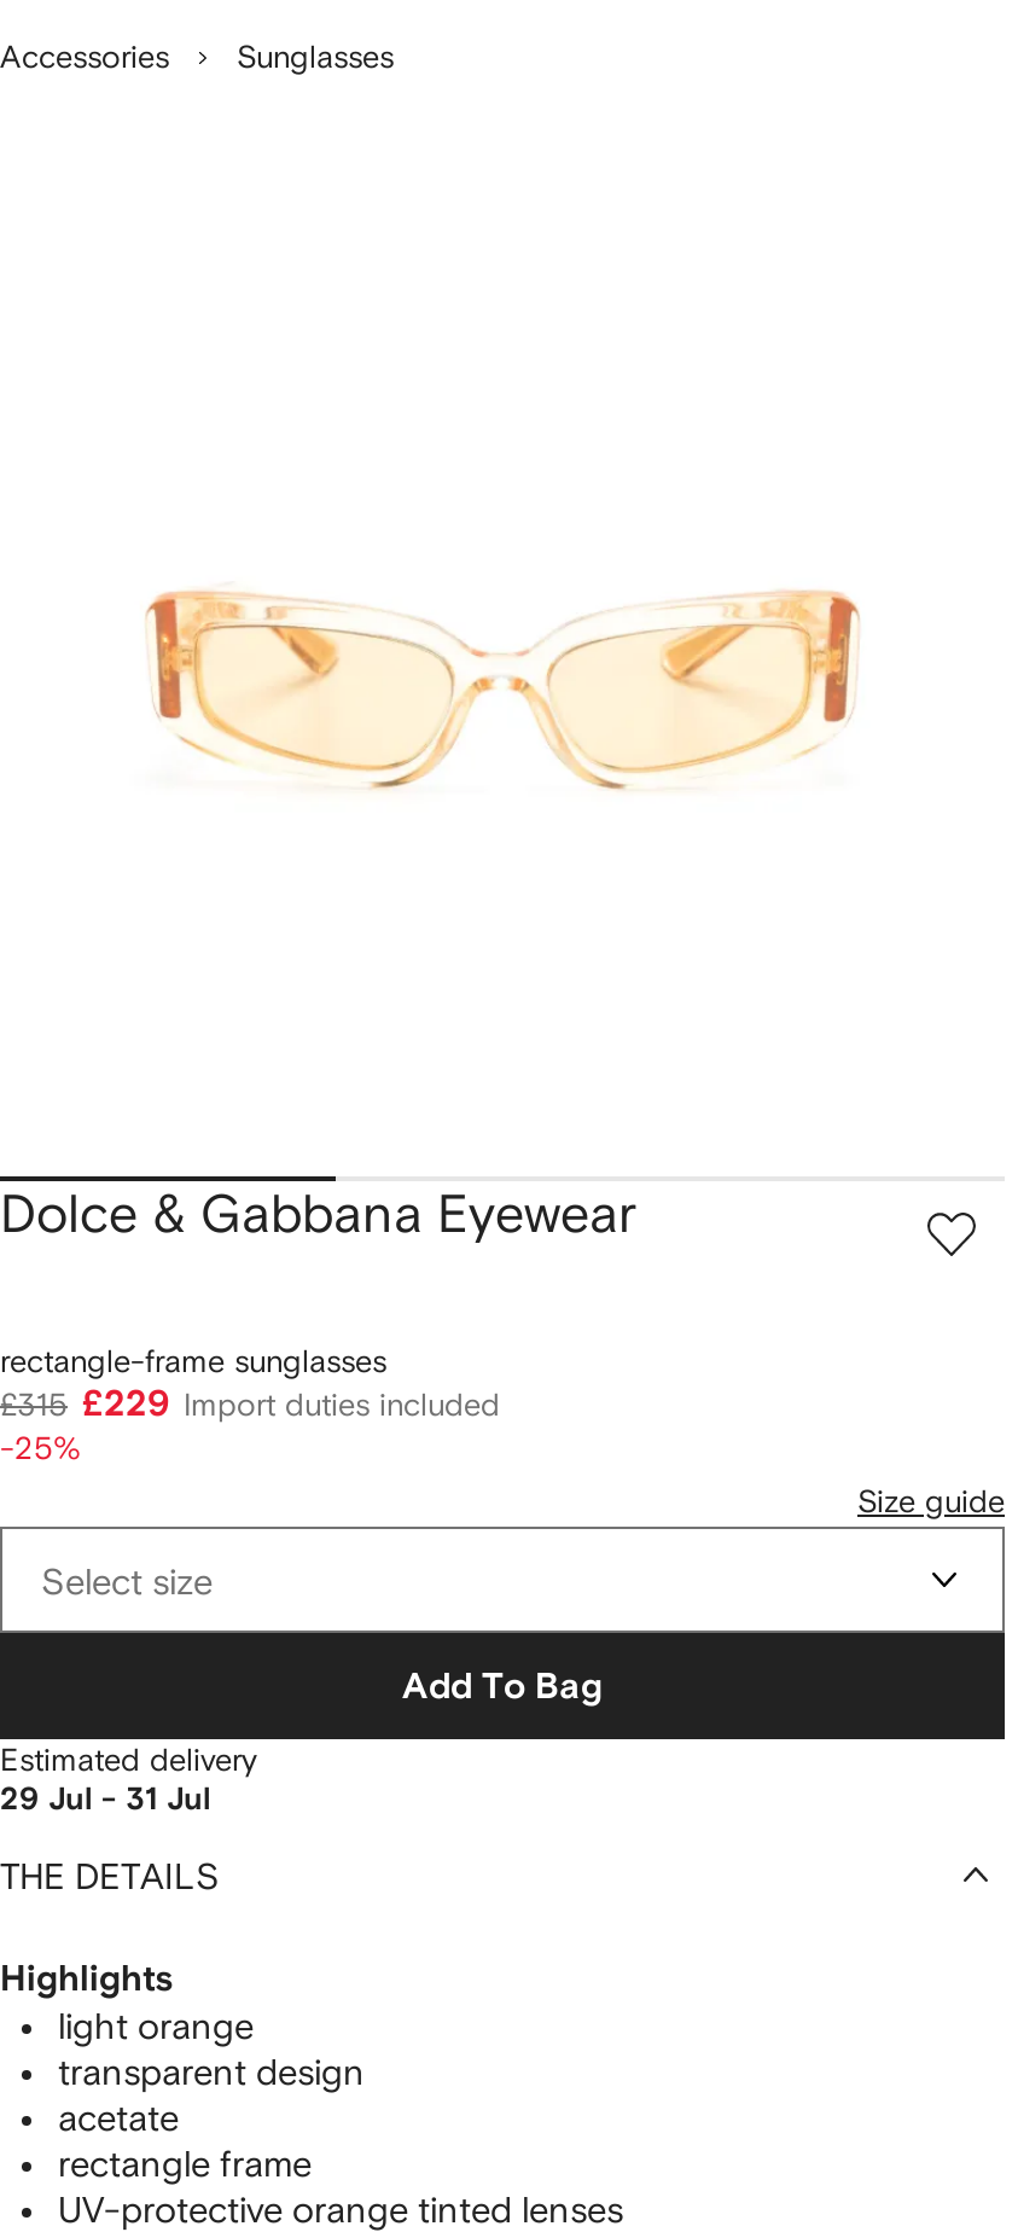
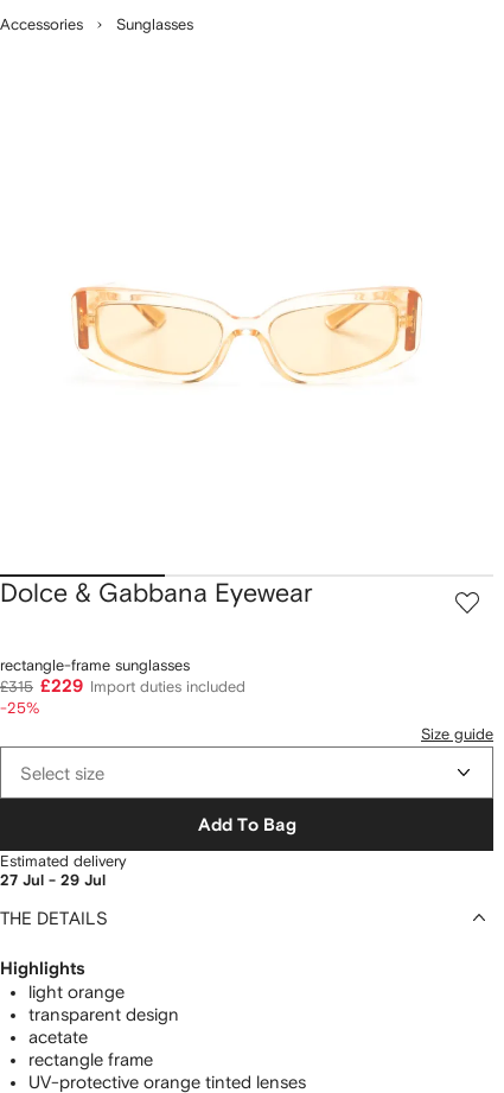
- 29 Jul - 31 Jul
+ 27 Jul - 29 Jul
